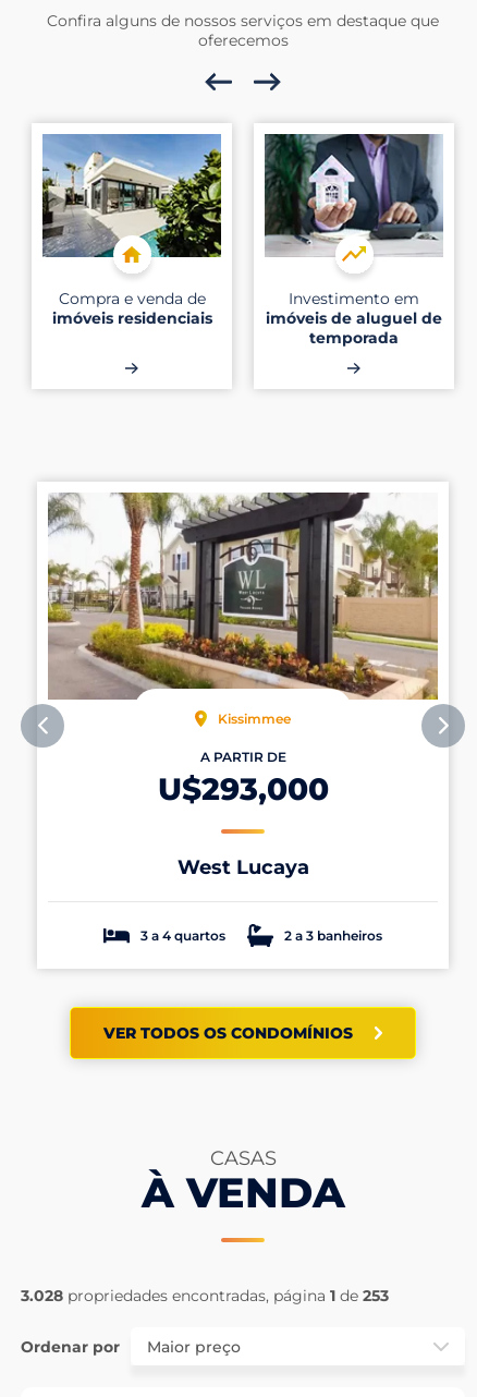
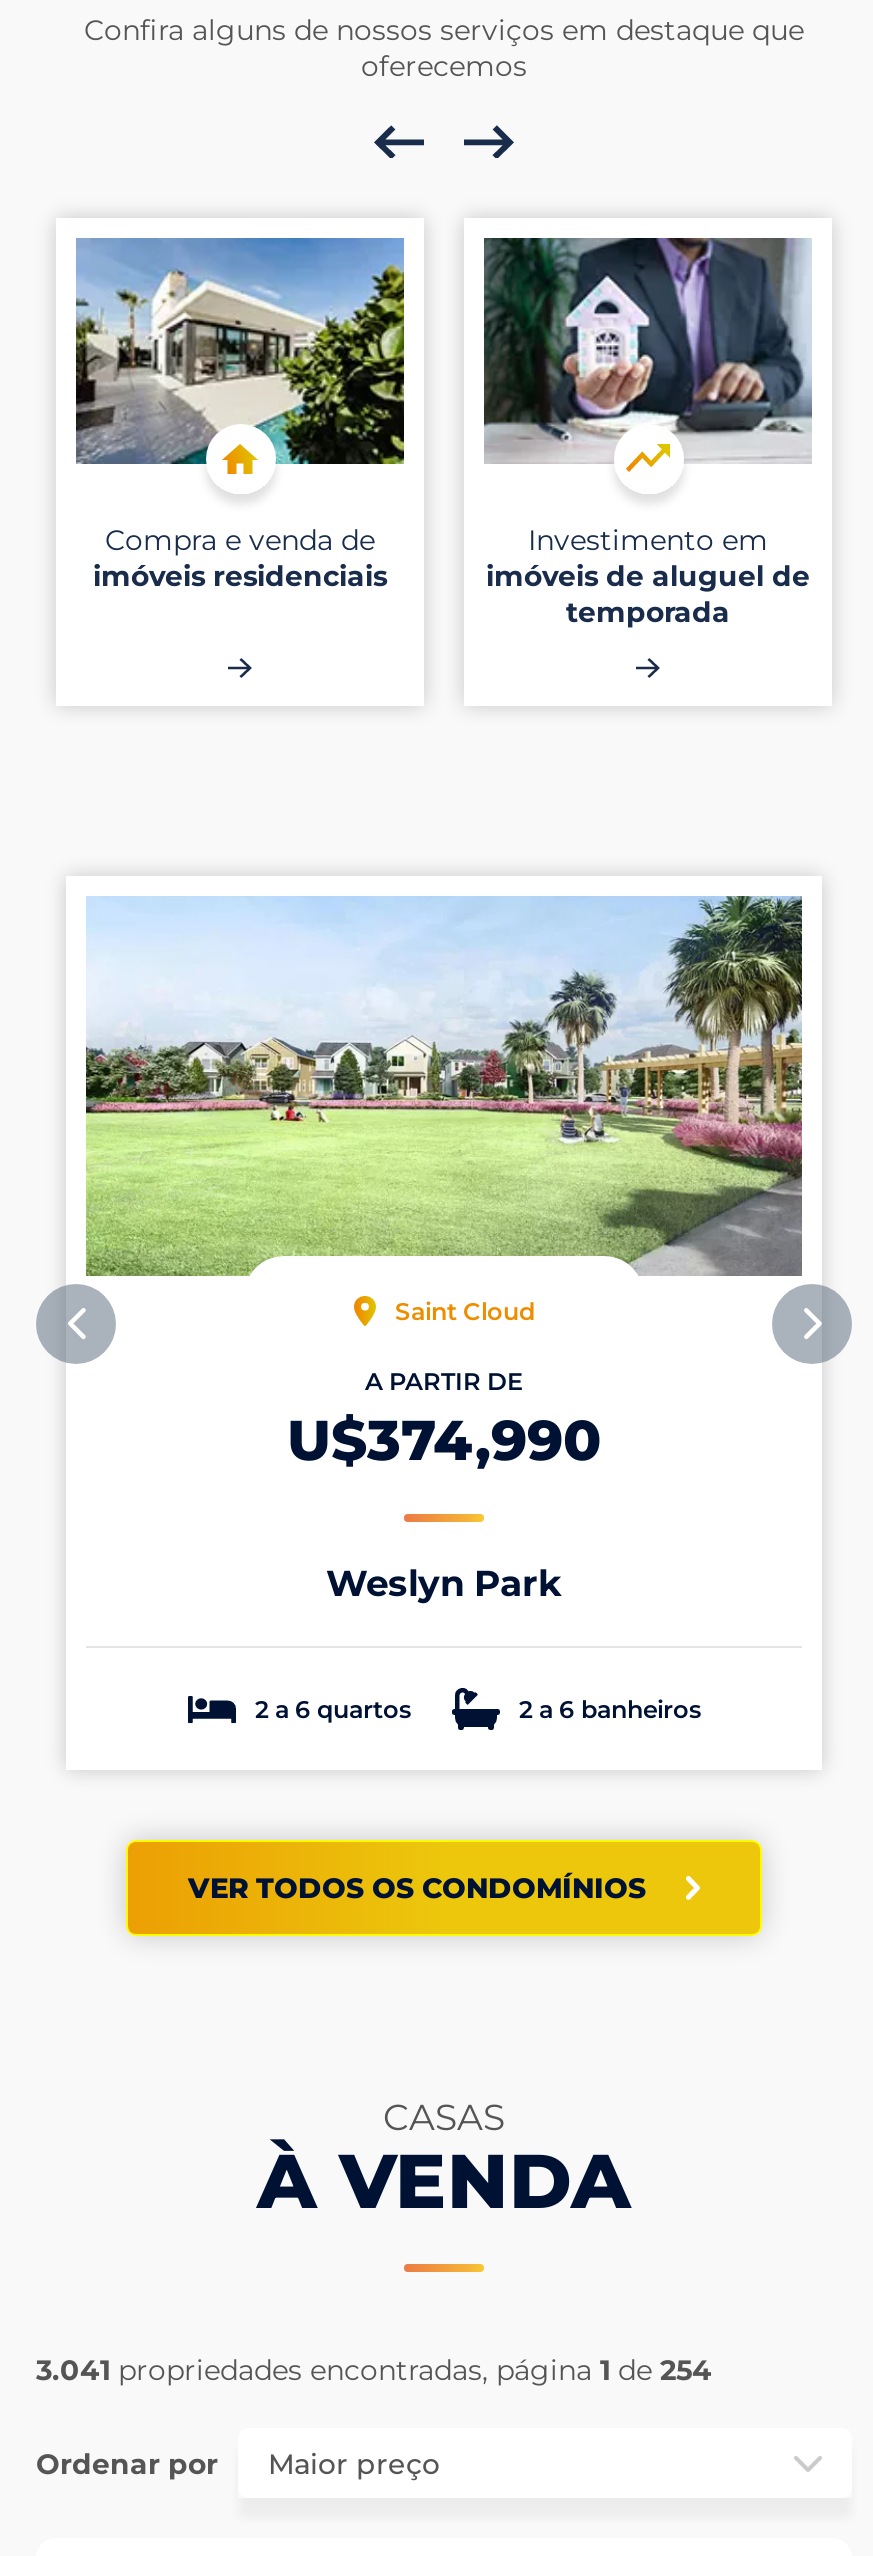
- [image]
- Kissimmee
+ [image]
+ Saint Cloud

- U$293,000
+ U$374,990

- West Lucaya
+ Weslyn Park

- 3 a 4 quartos
- 2 a 3 banheiros
+ 2 a 6 quartos
+ 2 a 6 banheiros

- 3.028 propriedades encontradas, página 1 de 253
+ 3.041 propriedades encontradas, página 1 de 254
